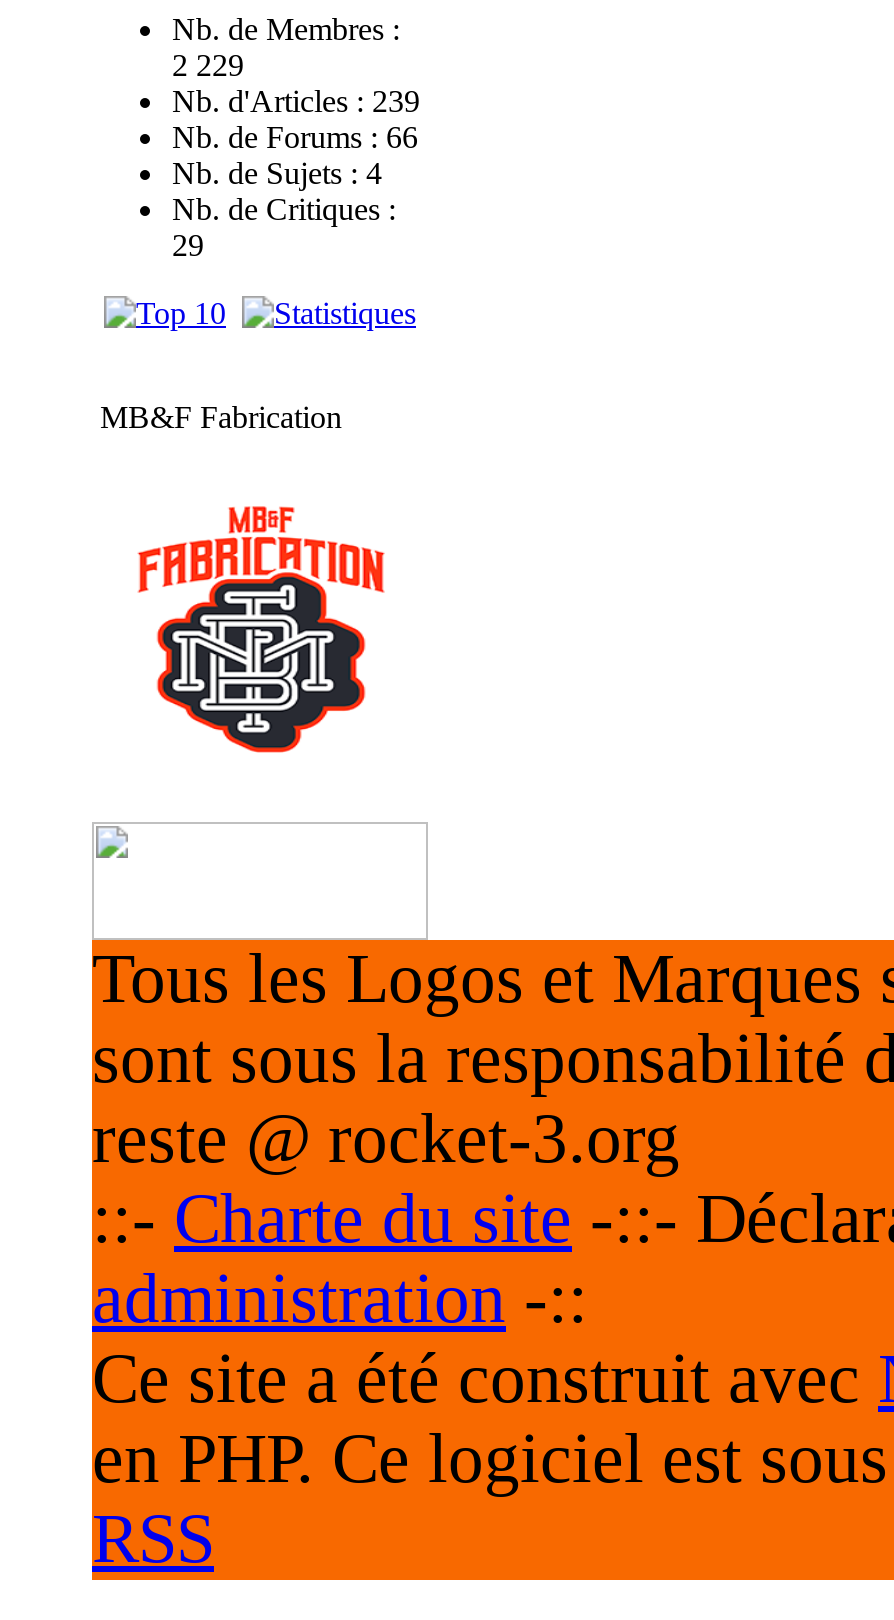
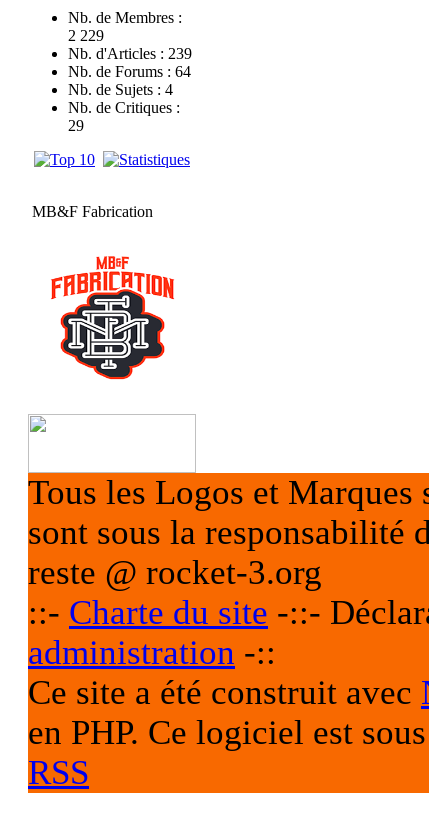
- Nb. de Forums : 66
+ Nb. de Forums : 64
